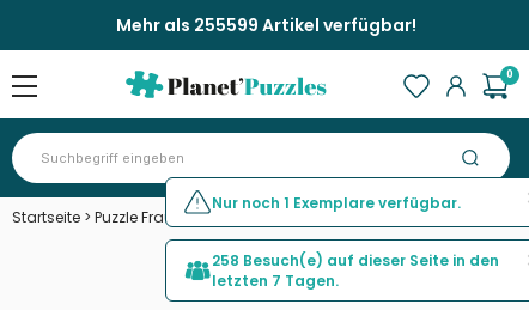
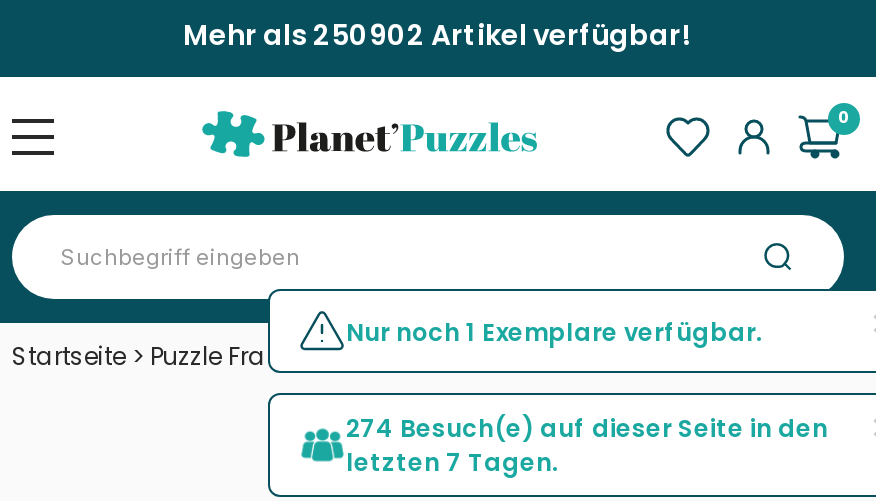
- Mehr als 255599 Artikel verfügbar!
+ Mehr als 250902 Artikel verfügbar!

- 258 Besuch(e) auf dieser Seite in den
+ 274 Besuch(e) auf dieser Seite in den
